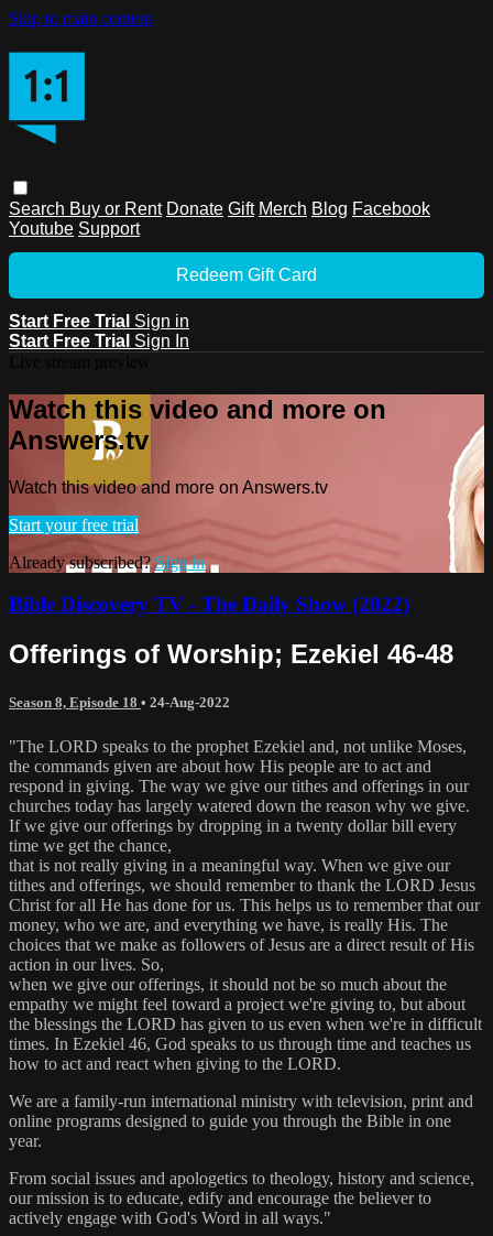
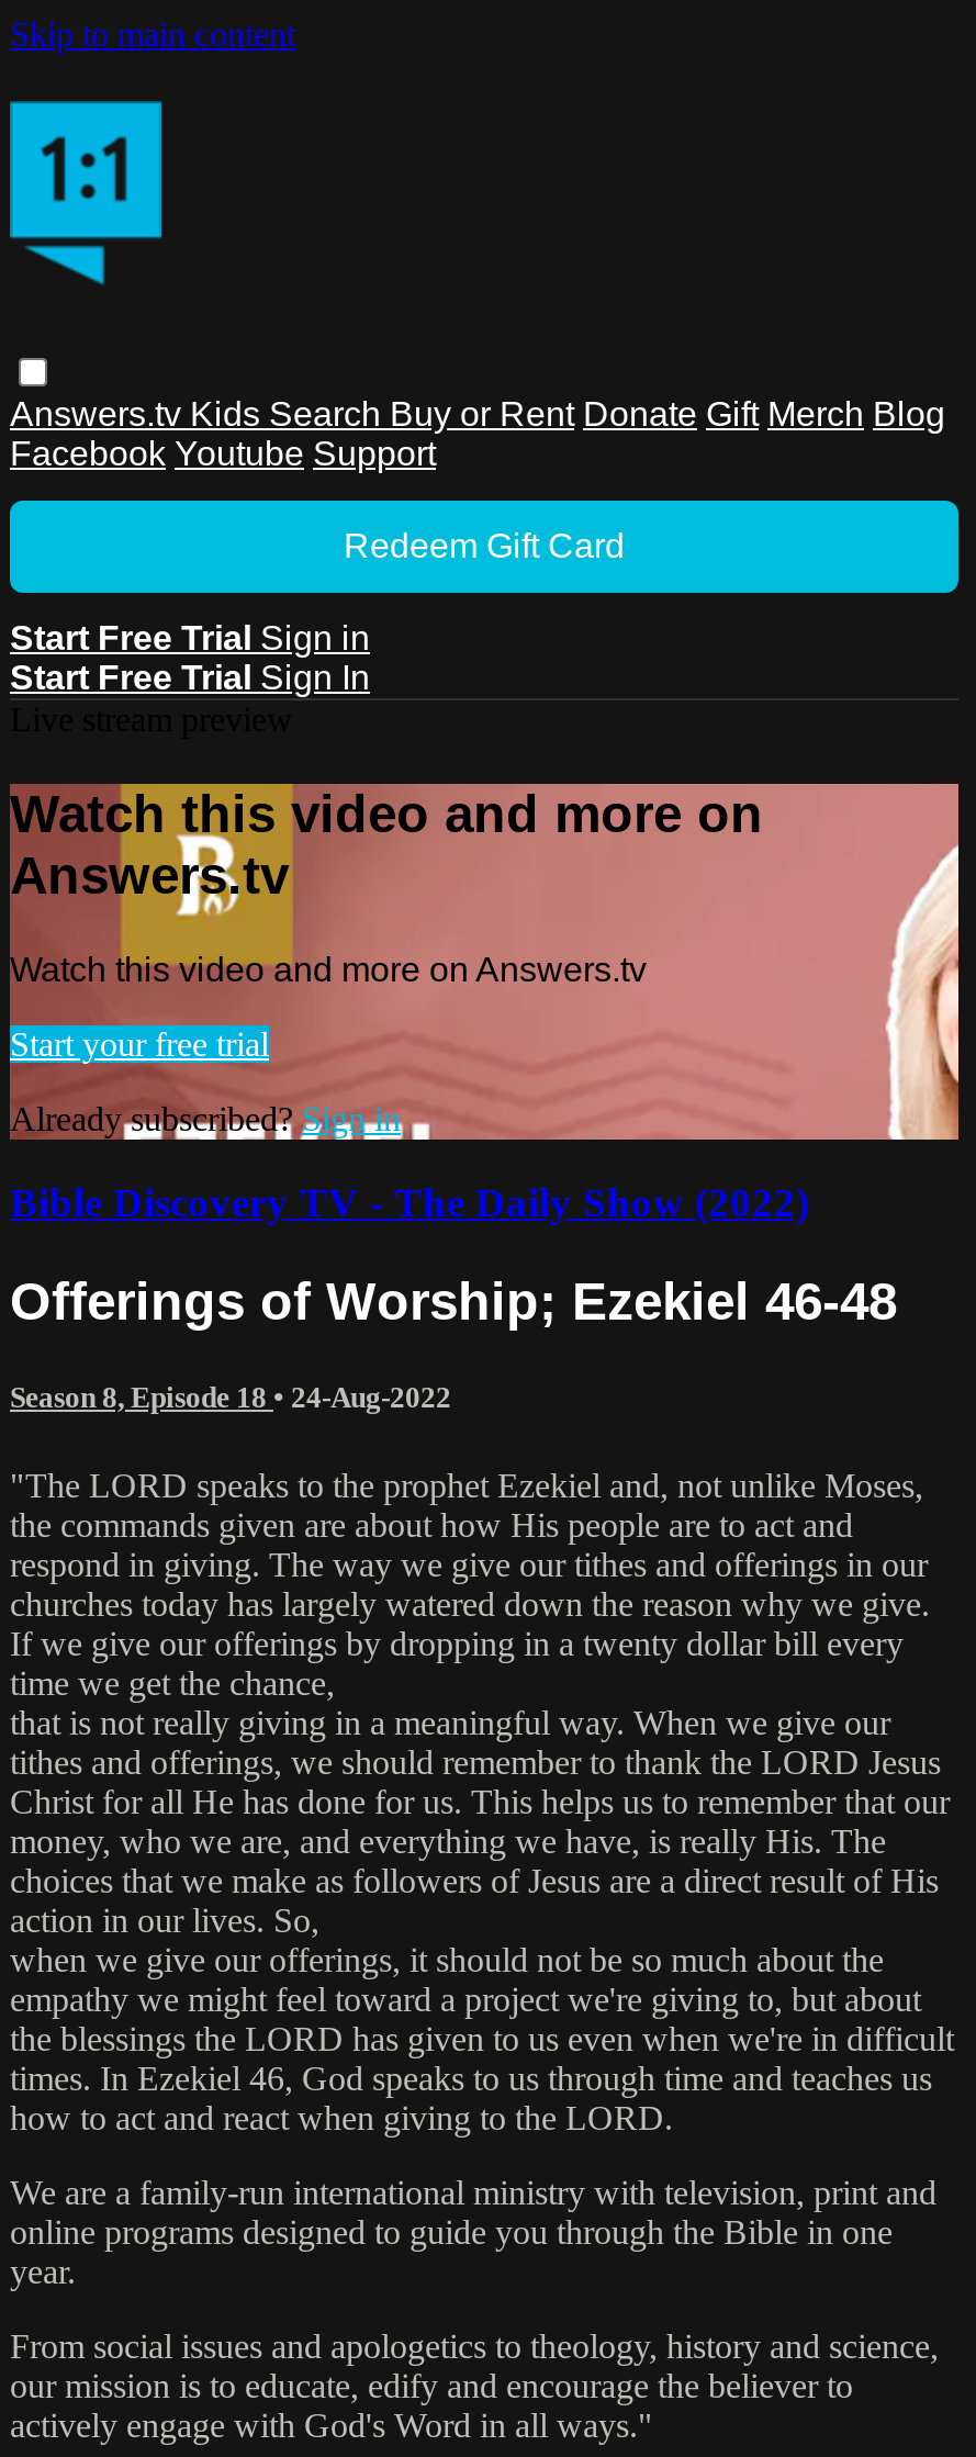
- Search Buy or Rent Donate Gift Merch Blog Facebook
- Youtube Support
+ Answers.tv Kids Search Buy or Rent Donate Gift Merch Blog
+ Facebook Youtube Support
